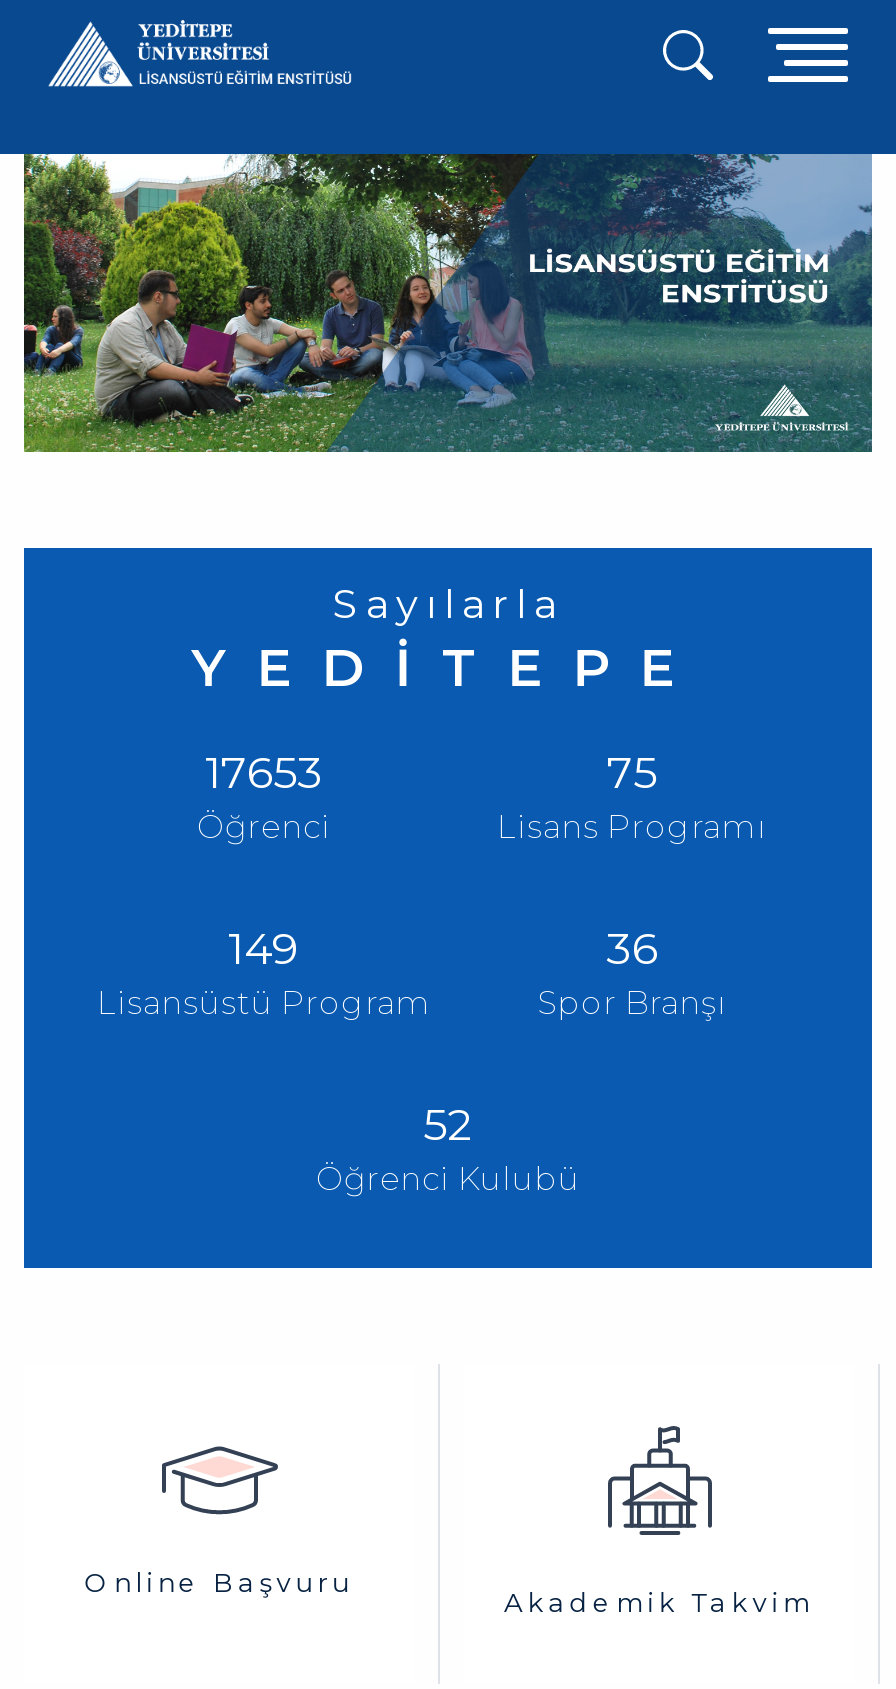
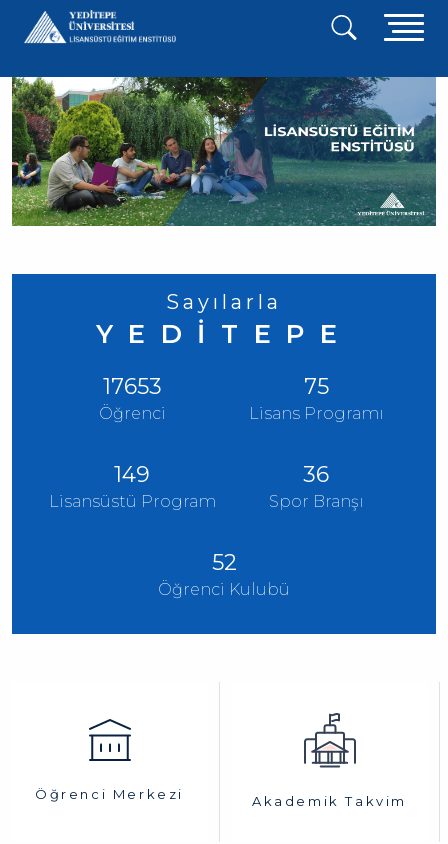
- [image]
- Online Başvuru
+ [image]
+ Öğrenci Merkezi
